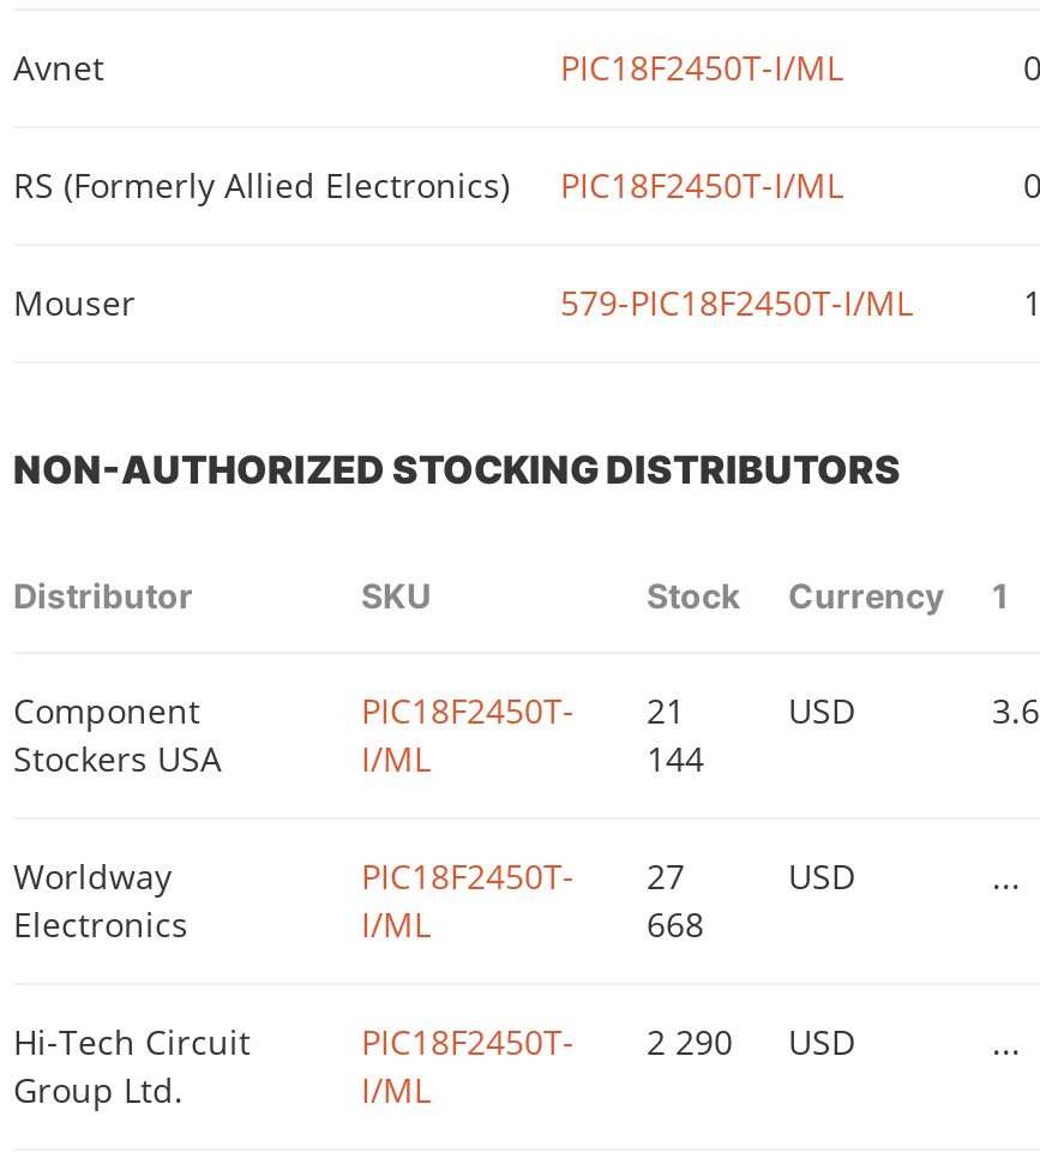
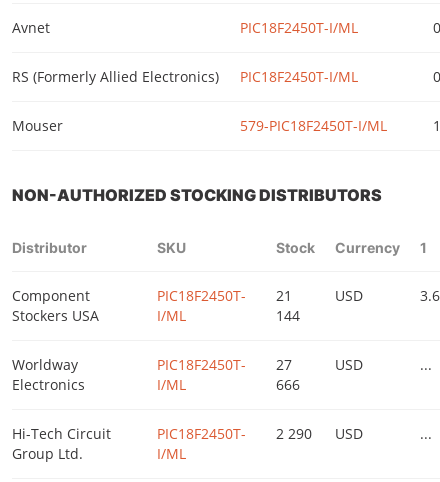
- 668
+ 666
